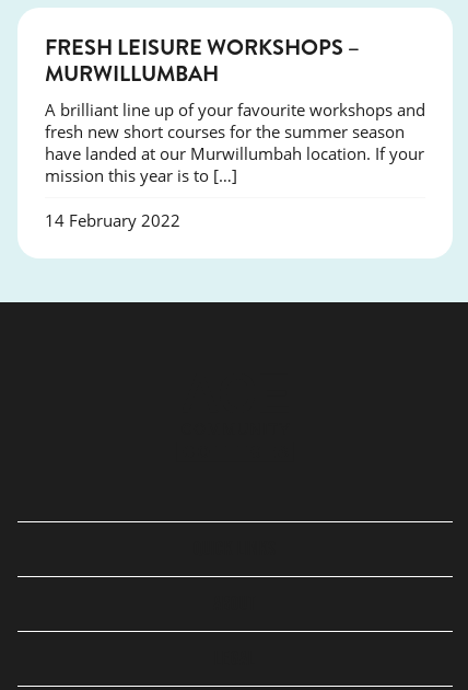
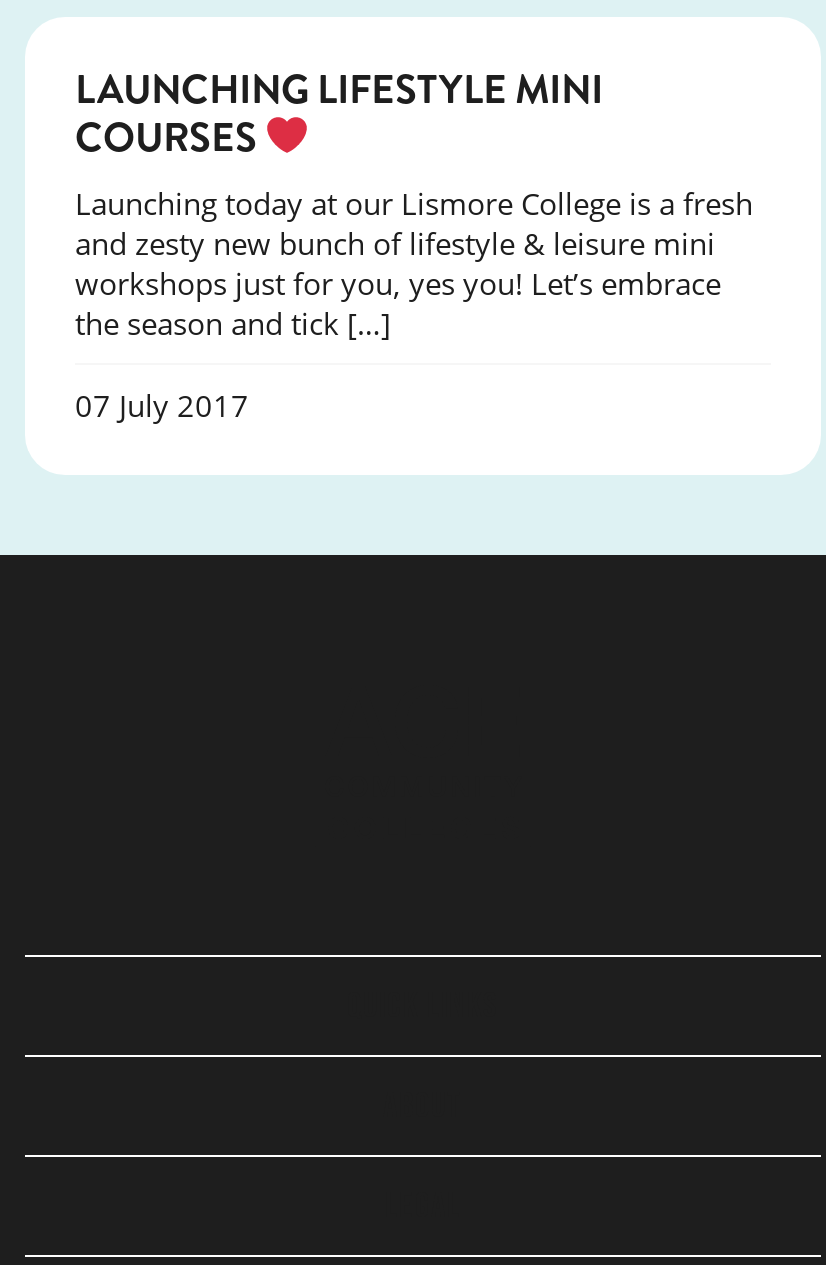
- FRESH LEISURE WORKSHOPS –
- MURWILLUMBAH
- A brilliant line up of your favourite workshops and
- fresh new short courses for the summer season
- have landed at our Murwillumbah location. If your
- mission this year is to […]
+ LAUNCHING LIFESTYLE MINI
+ COURSES
+ Launching today at our Lismore College is a fresh
+ and zesty new bunch of lifestyle & leisure mini
+ workshops just for you, yes you! Let’s embrace
+ the season and tick […]

- 14 February 2022
+ 07 July 2017
